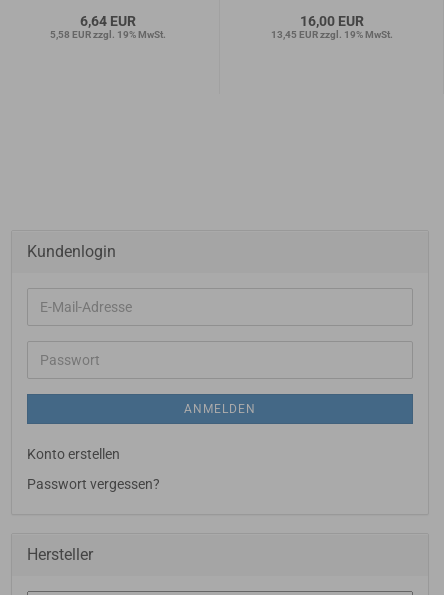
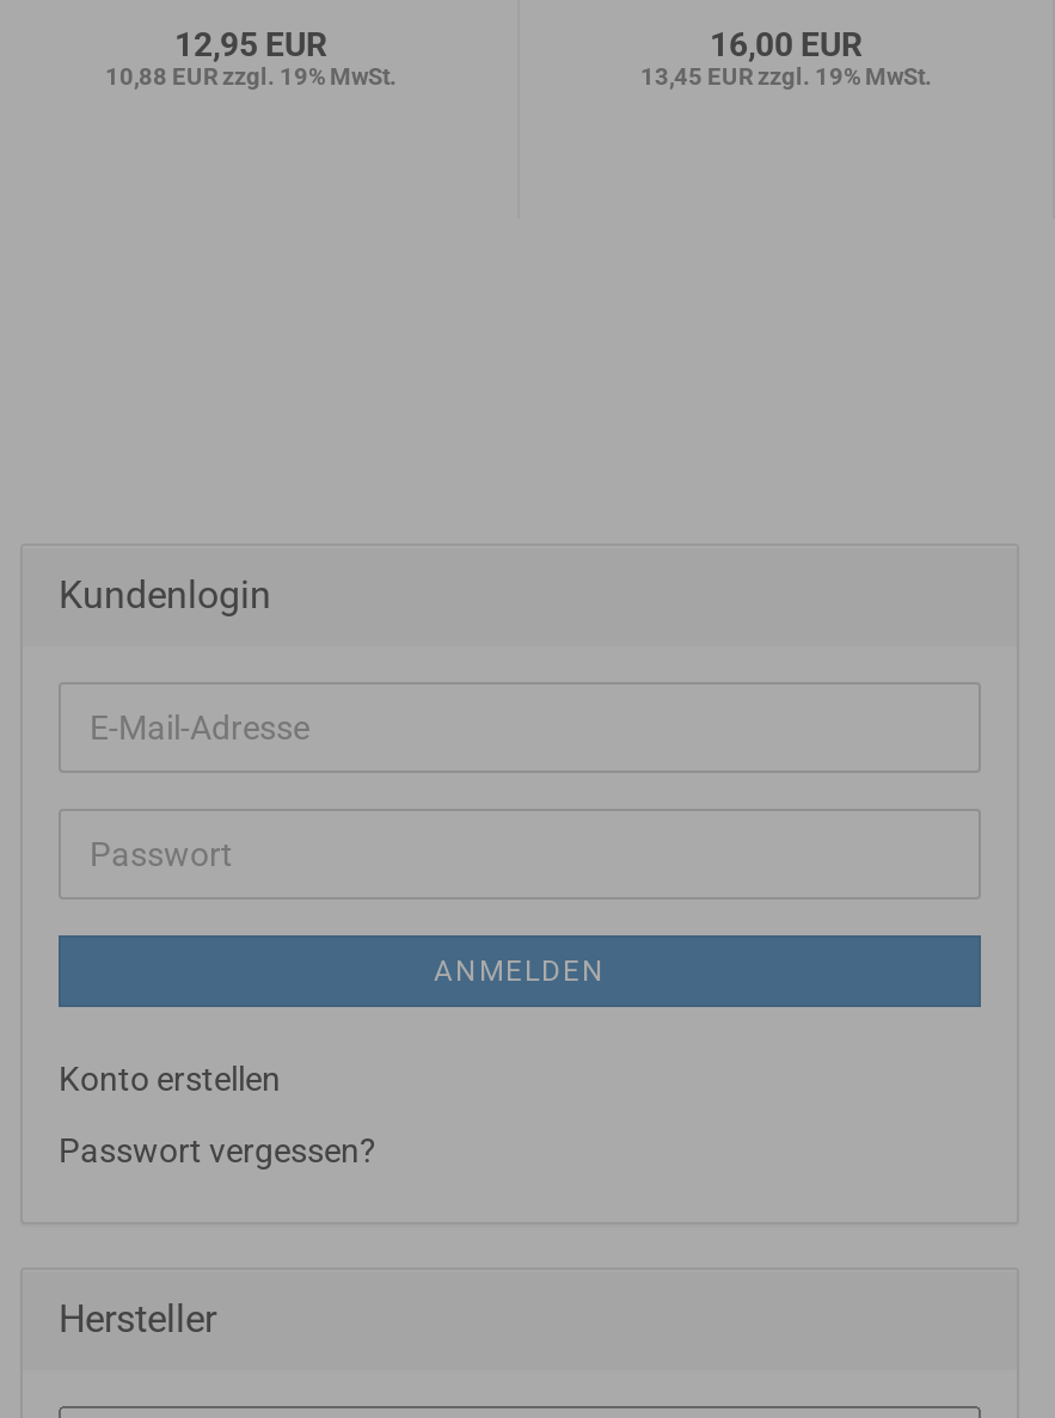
- 6,64 EUR
- 5,58 EUR zzgl. 19% MwSt.
+ 12,95 EUR
+ 10,88 EUR zzgl. 19% MwSt.
